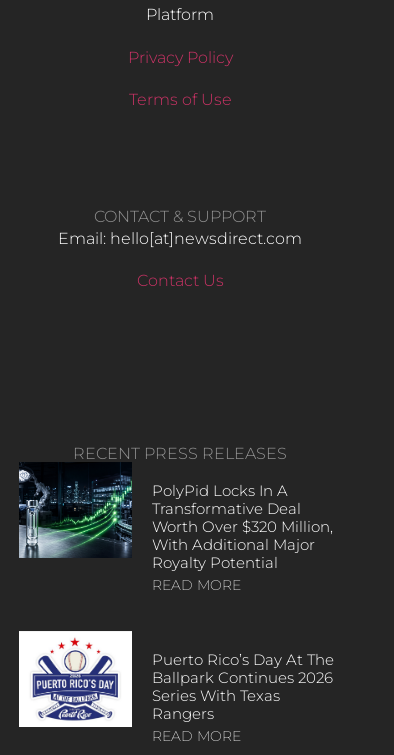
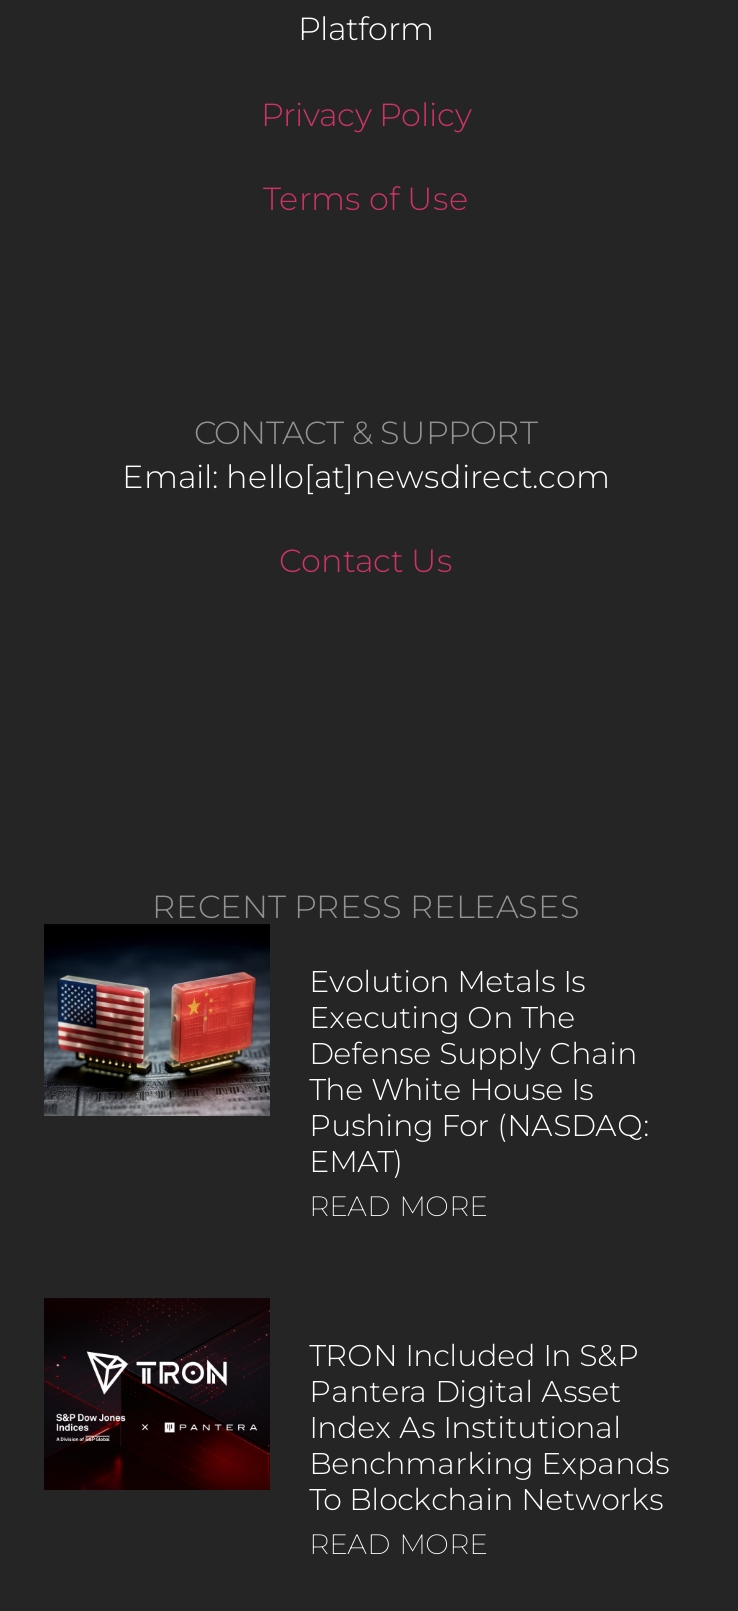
- [image]
- PolyPid Locks In A
- Transformative Deal
- Worth Over $320 Million,
- With Additional Major
- Royalty Potential
+ [image]
+ Evolution Metals Is
+ Executing On The
+ Defense Supply Chain
+ The White House Is
+ Pushing For (NASDAQ:
+ EMAT)

- [image]
- Puerto Rico’s Day At The
- Ballpark Continues 2026
- Series With Texas
- Rangers
+ [image]
+ TRON Included In S&P
+ Pantera Digital Asset
+ Index As Institutional
+ Benchmarking Expands
+ To Blockchain Networks
